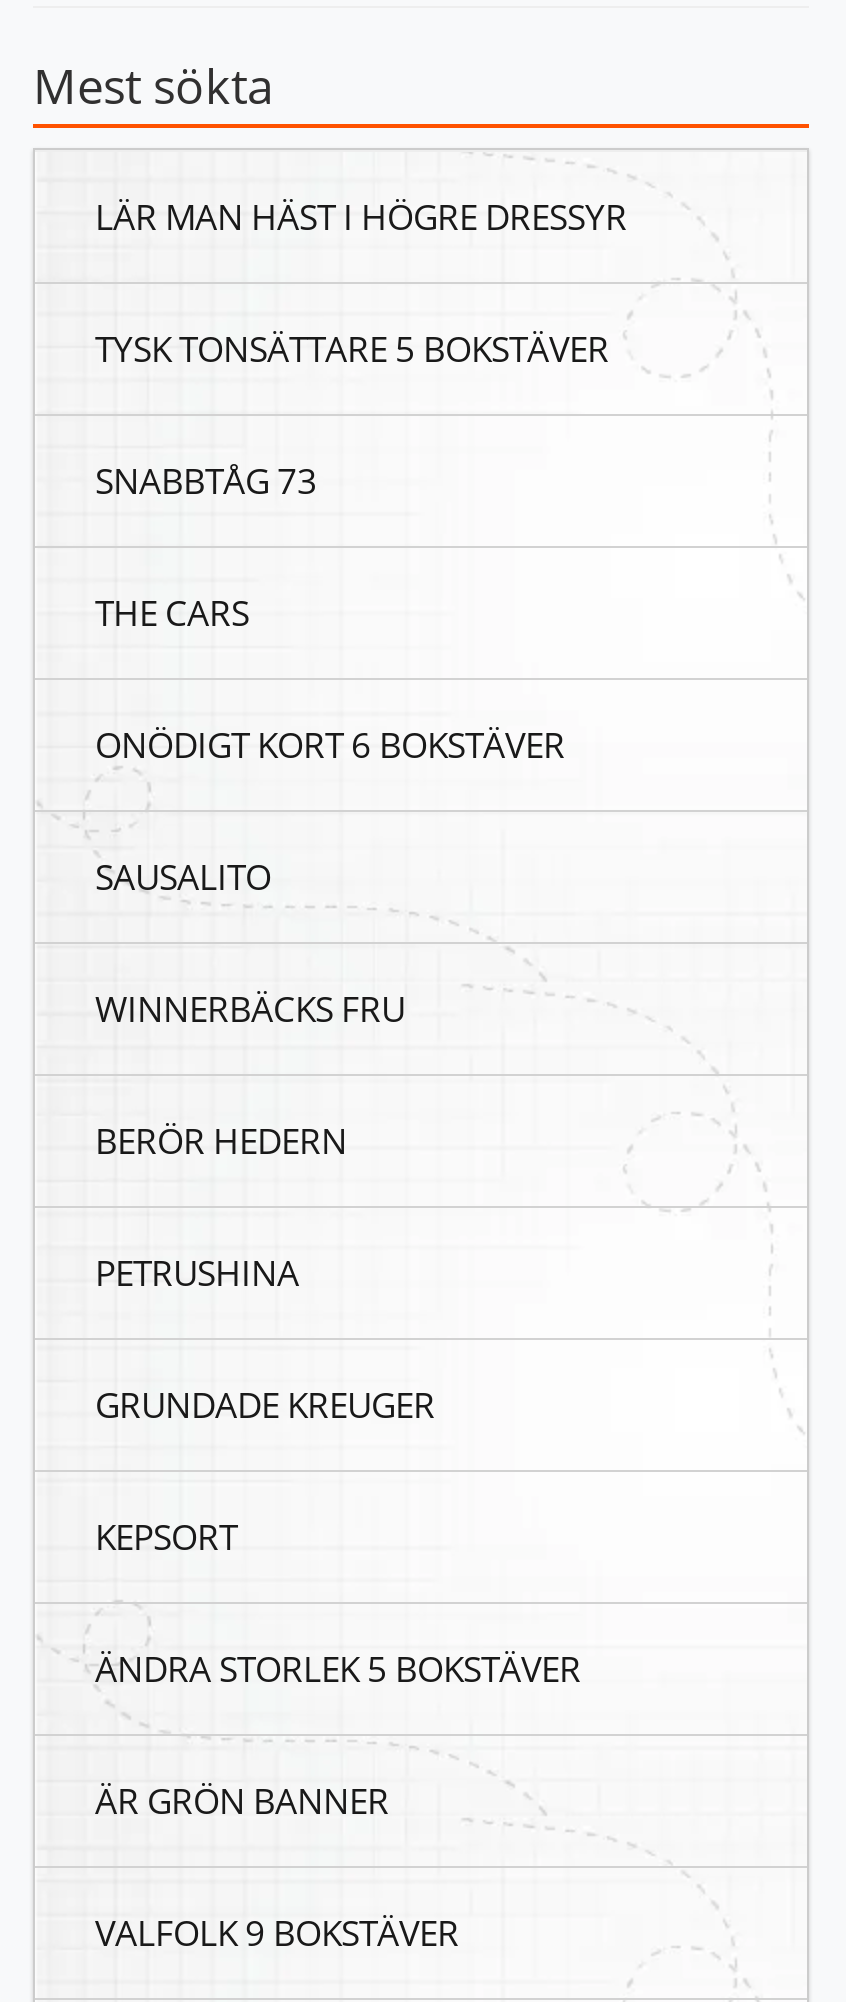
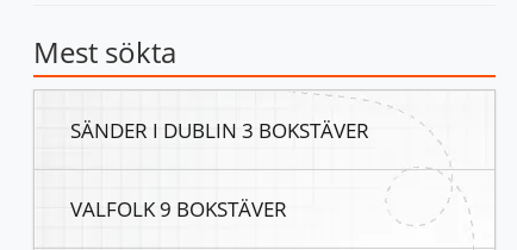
- LÄR MAN HÄST I HÖGRE DRESSYR
- TYSK TONSÄTTARE 5 BOKSTÄVER
- SNABBTÅG 73
- THE CARS
- ONÖDIGT KORT 6 BOKSTÄVER
- SAUSALITO
- WINNERBÄCKS FRU
- BERÖR HEDERN
- PETRUSHINA
- GRUNDADE KREUGER
- KEPSORT
- ÄNDRA STORLEK 5 BOKSTÄVER
- ÄR GRÖN BANNER
+ SÄNDER I DUBLIN 3 BOKSTÄVER
